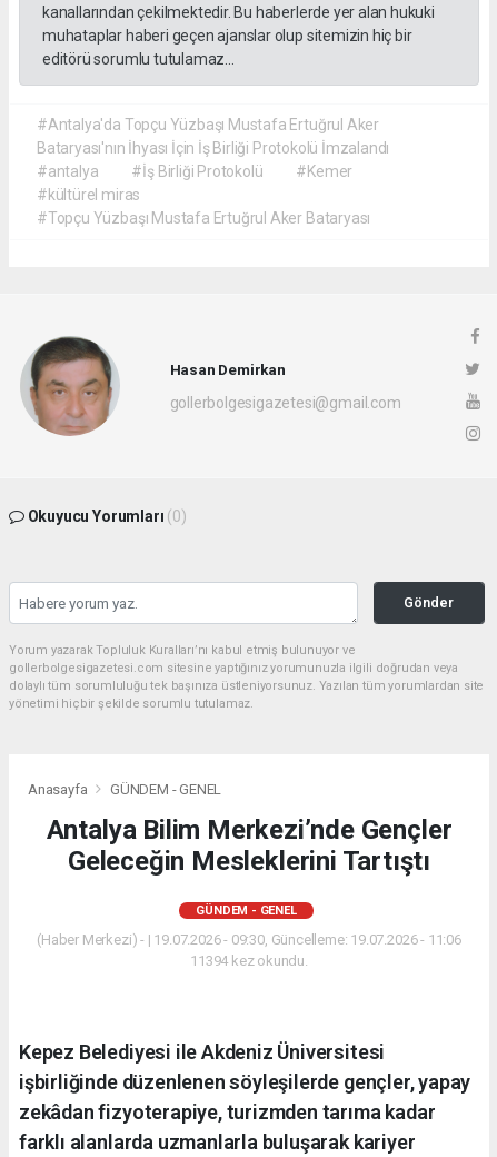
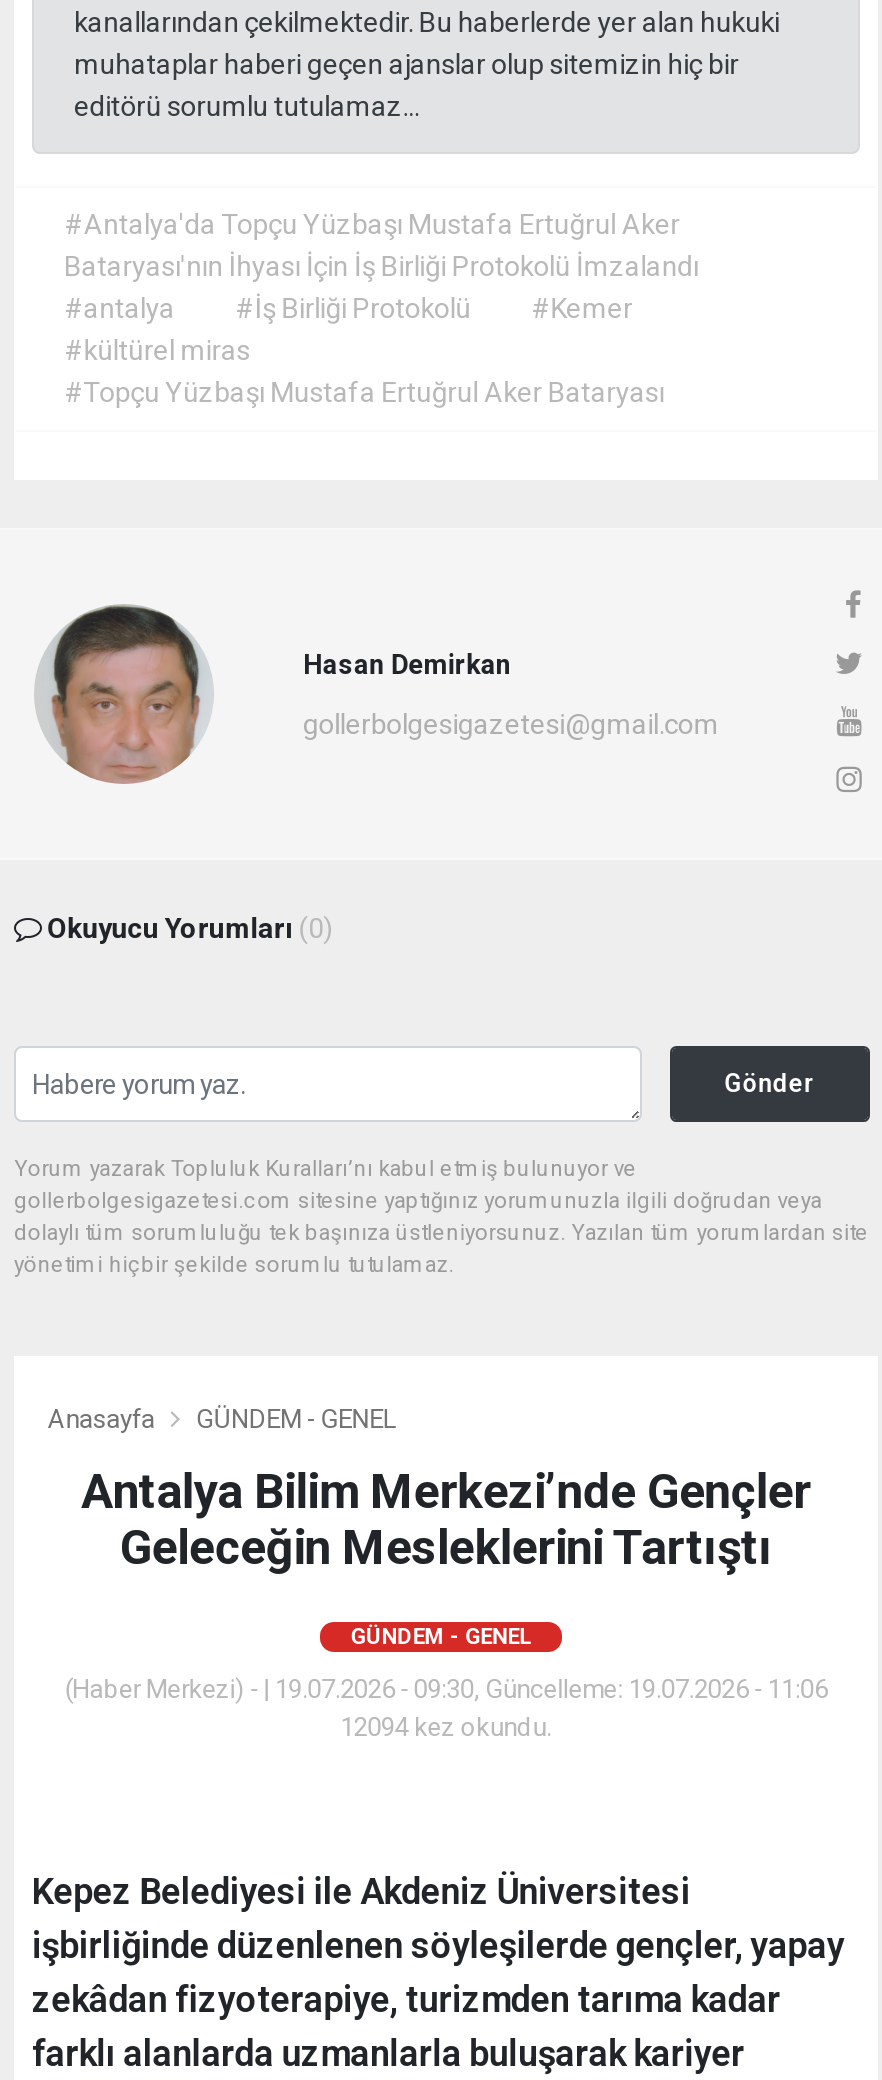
- 11394 kez okundu.
+ 12094 kez okundu.
